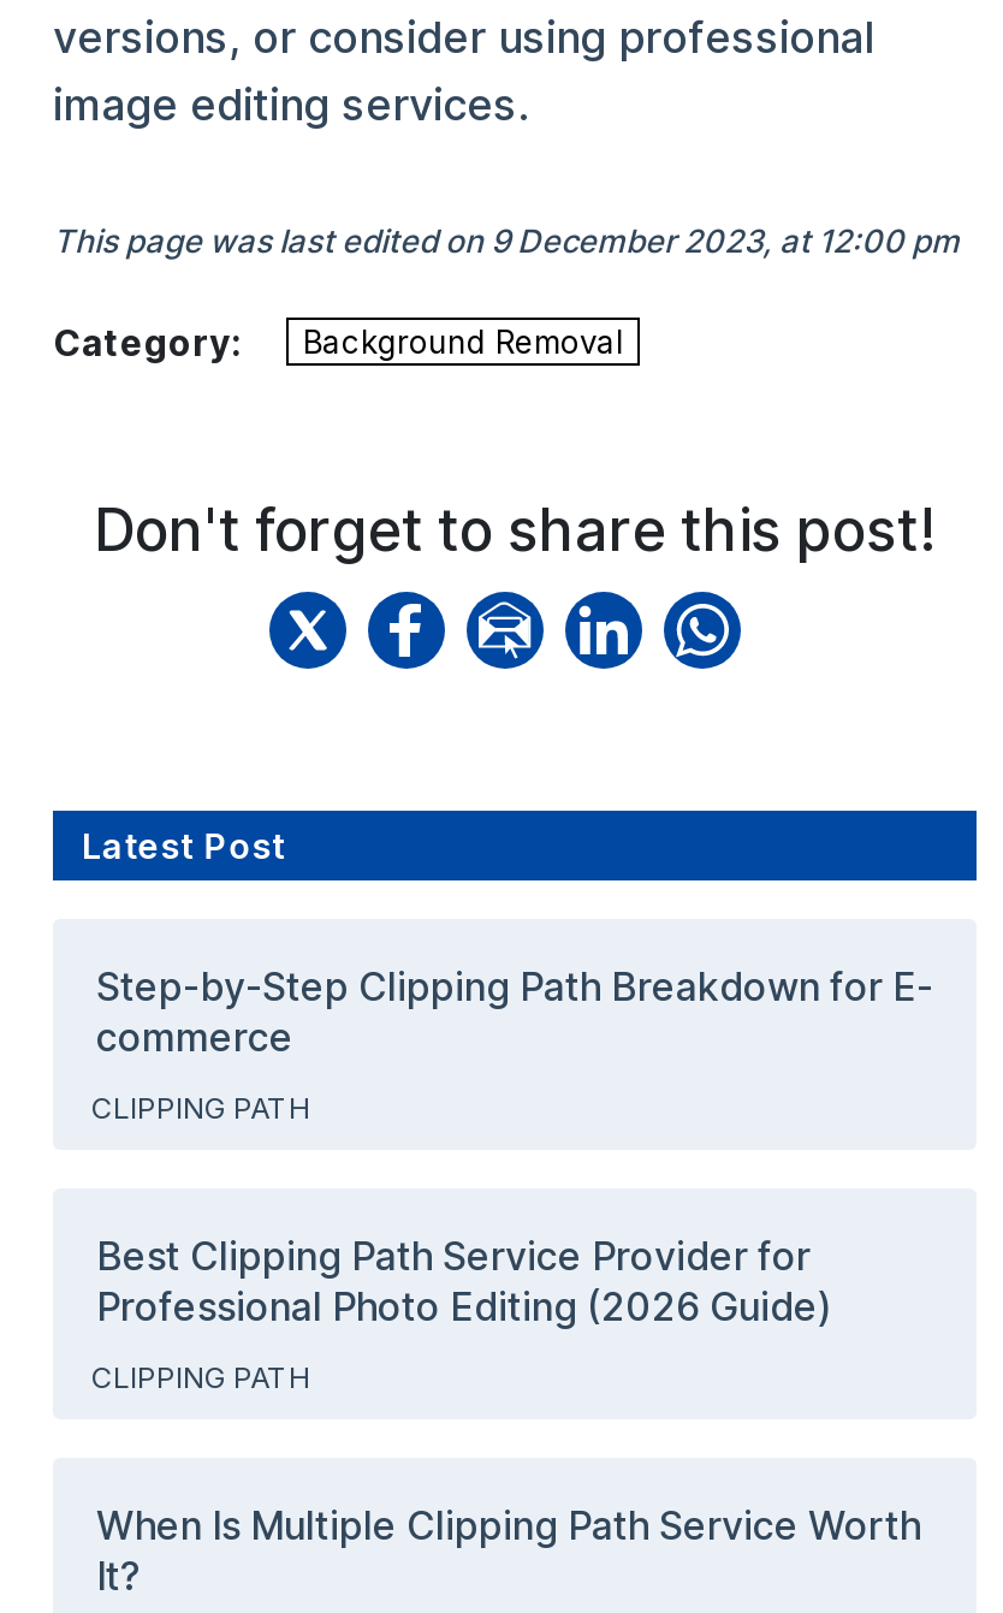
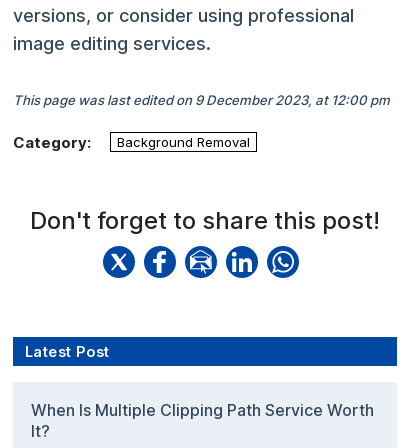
- Step-by-Step Clipping Path Breakdown for E-
- commerce
- CLIPPING PATH
- Best Clipping Path Service Provider for
- Professional Photo Editing (2026 Guide)
- CLIPPING PATH
